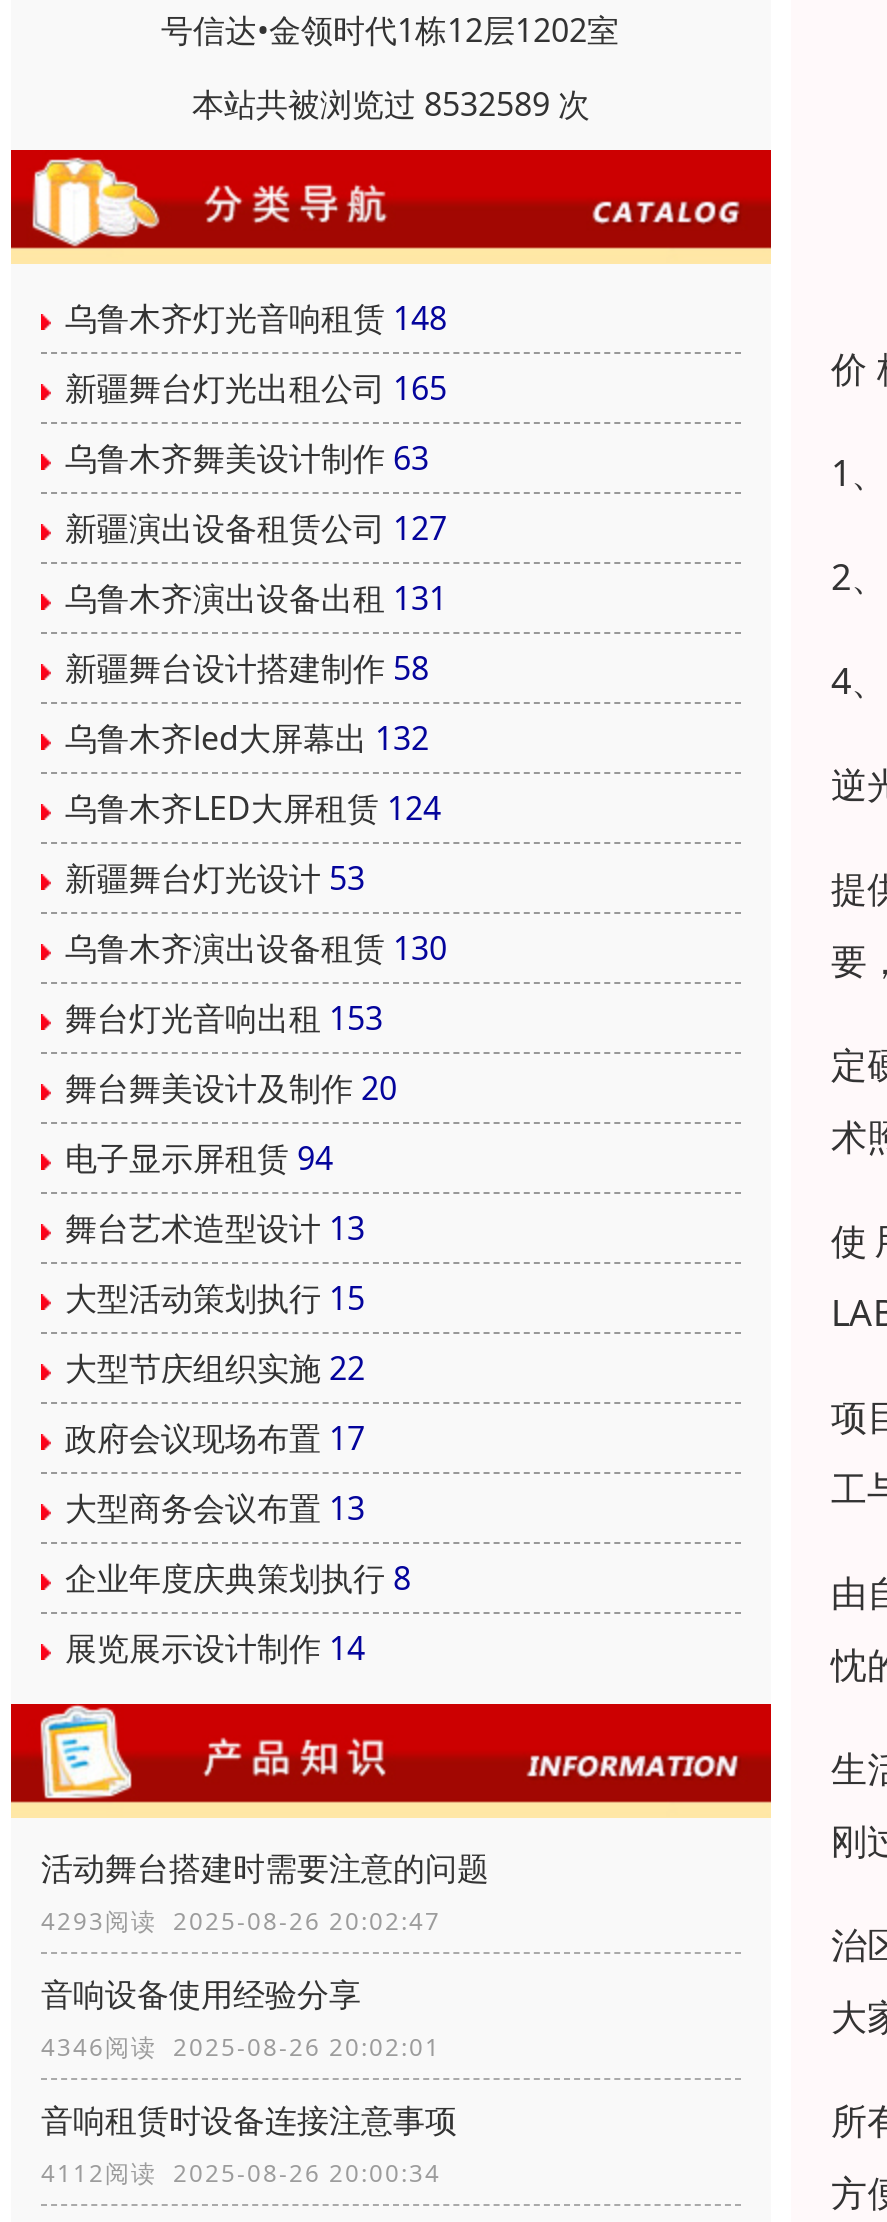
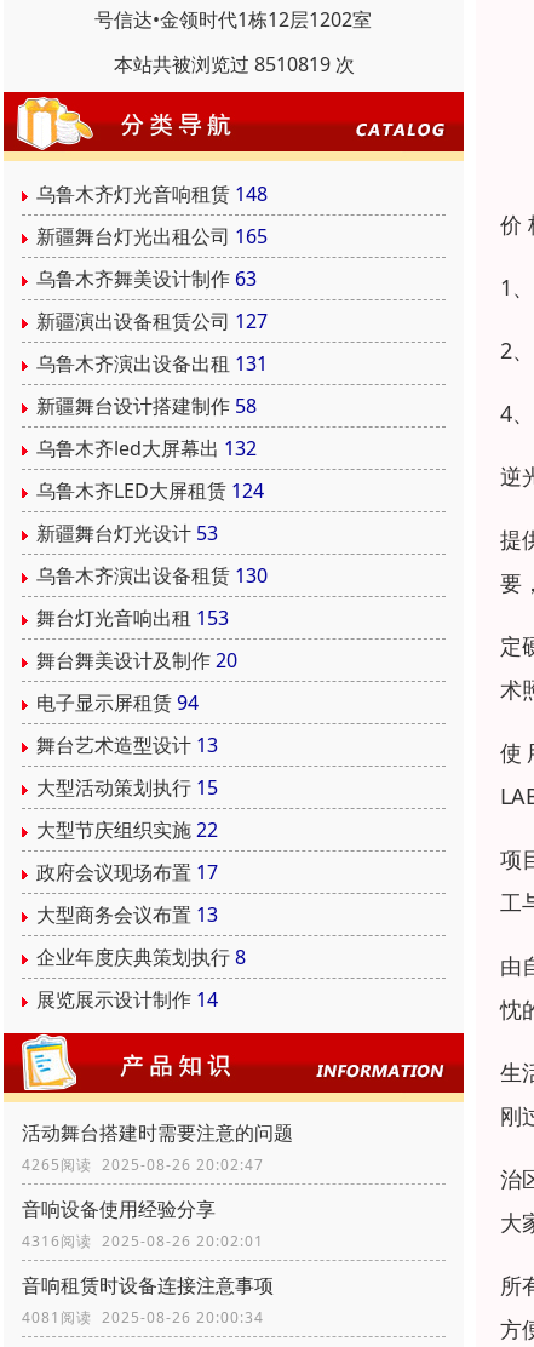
- 本站共被浏览过 8532589 次
+ 本站共被浏览过 8510819 次

- 4293阅读 2025-08-26 20:02:47
+ 4265阅读 2025-08-26 20:02:47

- 4346阅读 2025-08-26 20:02:01
+ 4316阅读 2025-08-26 20:02:01

- 4112阅读 2025-08-26 20:00:34
+ 4081阅读 2025-08-26 20:00:34
